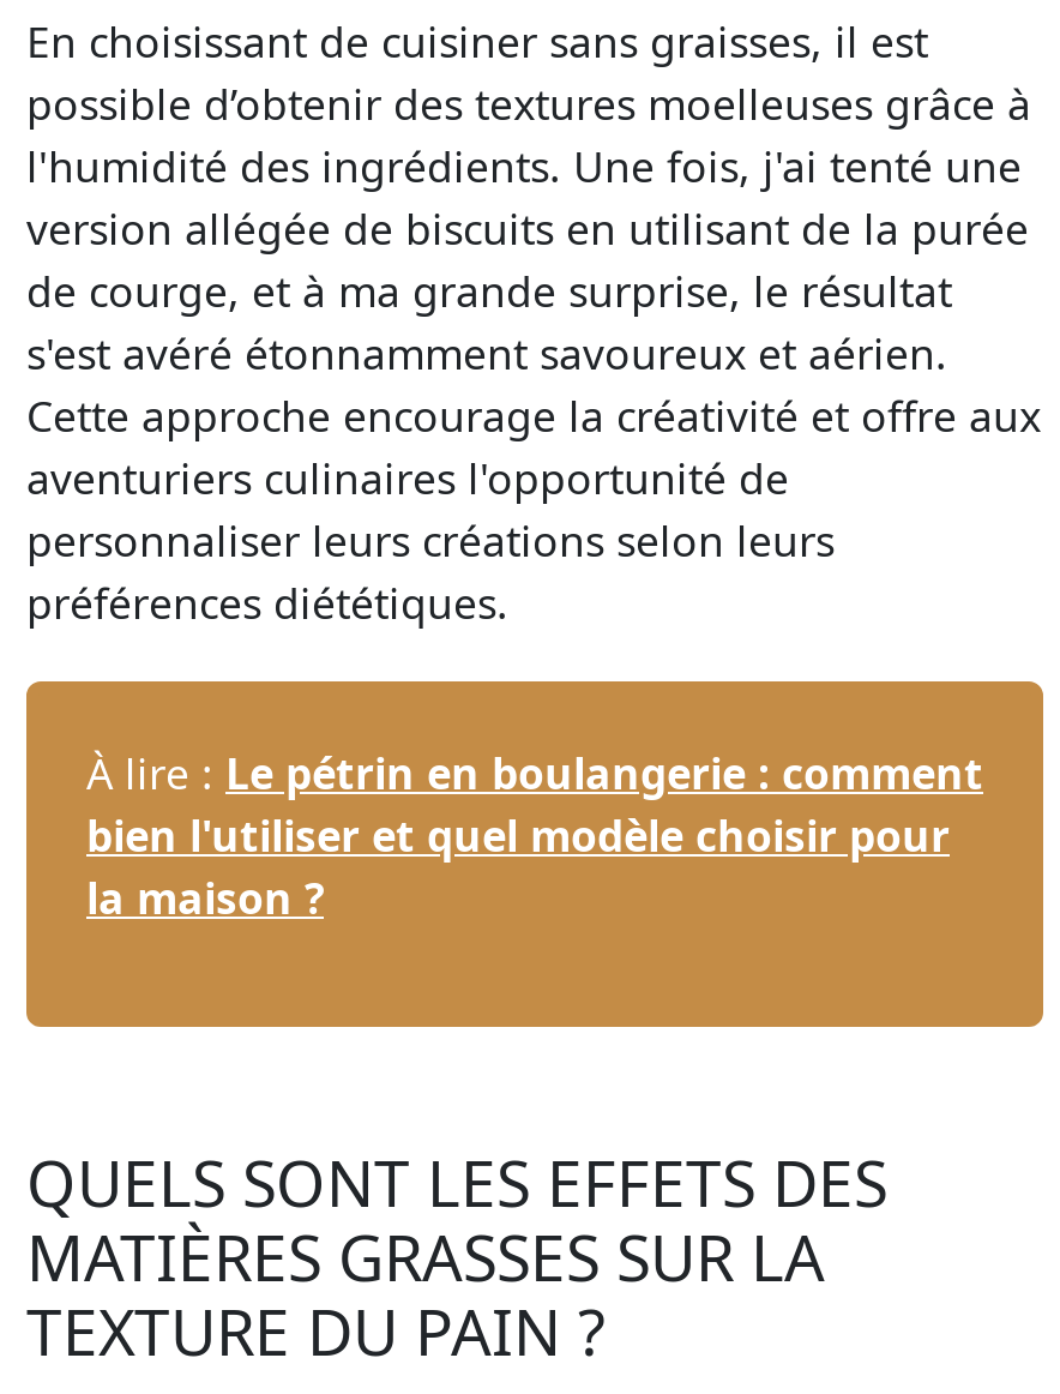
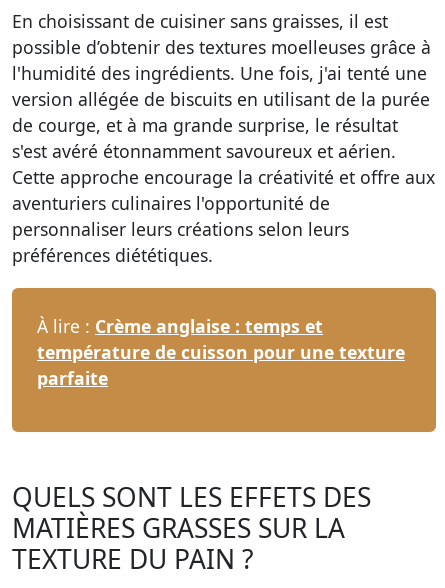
- À lire : Le pétrin en boulangerie : comment
- bien l'utiliser et quel modèle choisir pour
- la maison ?
+ À lire : Crème anglaise : temps et
+ température de cuisson pour une texture
+ parfaite
